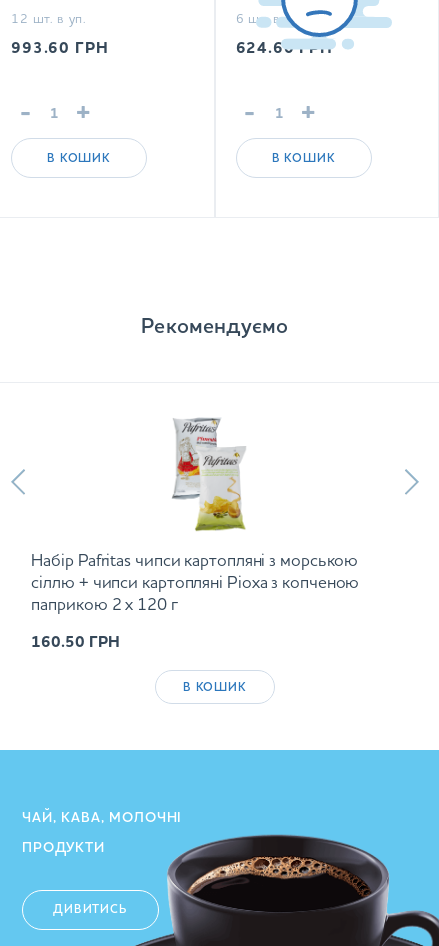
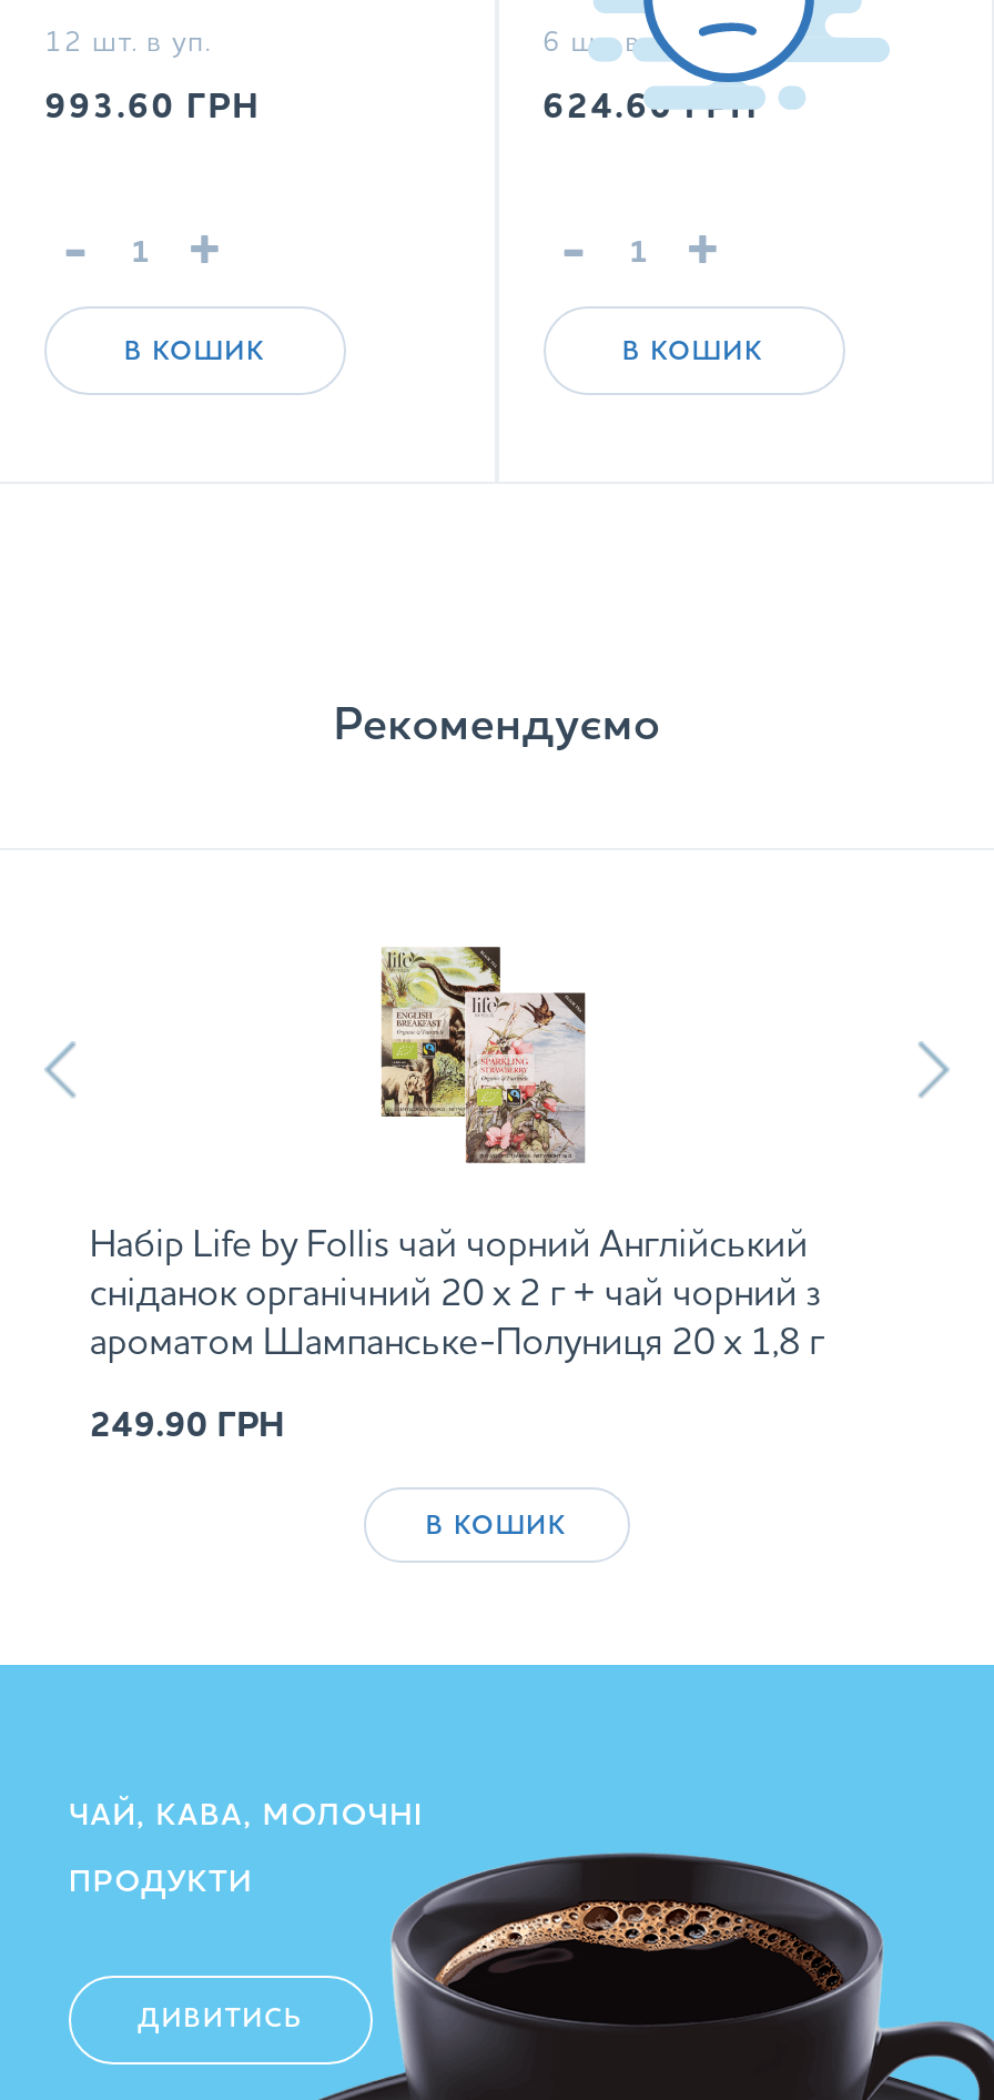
- [image]
- Набір Pafritas чипси картопляні з морською
- сіллю + чипси картопляні Ріоха з копченою
- паприкою 2 х 120 г
+ [image]
+ Набір Life by Follis чай чорний Англійський
+ сніданок органічний 20 х 2 г + чай чорний з
+ ароматом Шампанське-Полуниця 20 х 1,8 г

- 160.50 ГРН
+ 249.90 ГРН
